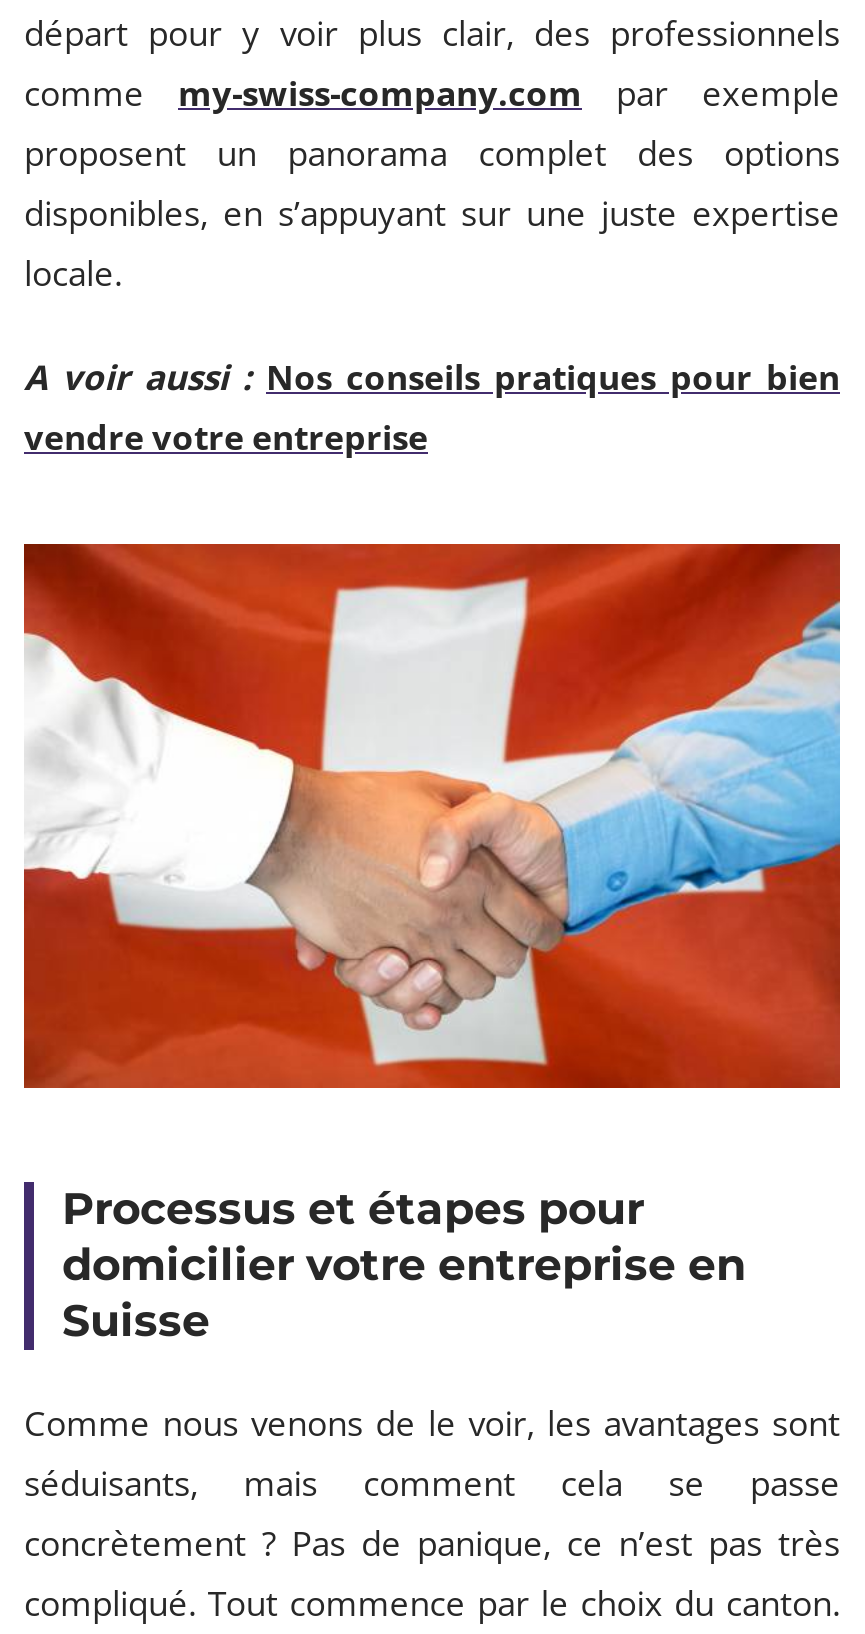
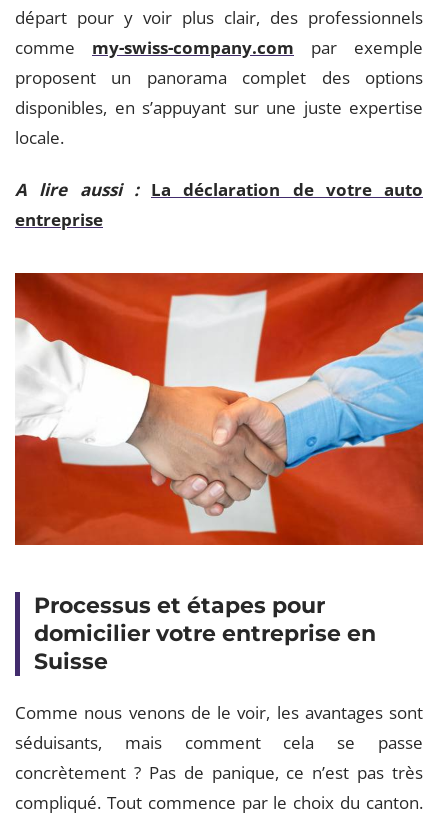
- A voir aussi : Nos conseils pratiques pour bien
- vendre votre entreprise
+ A lire aussi : La déclaration de votre auto
+ entreprise
